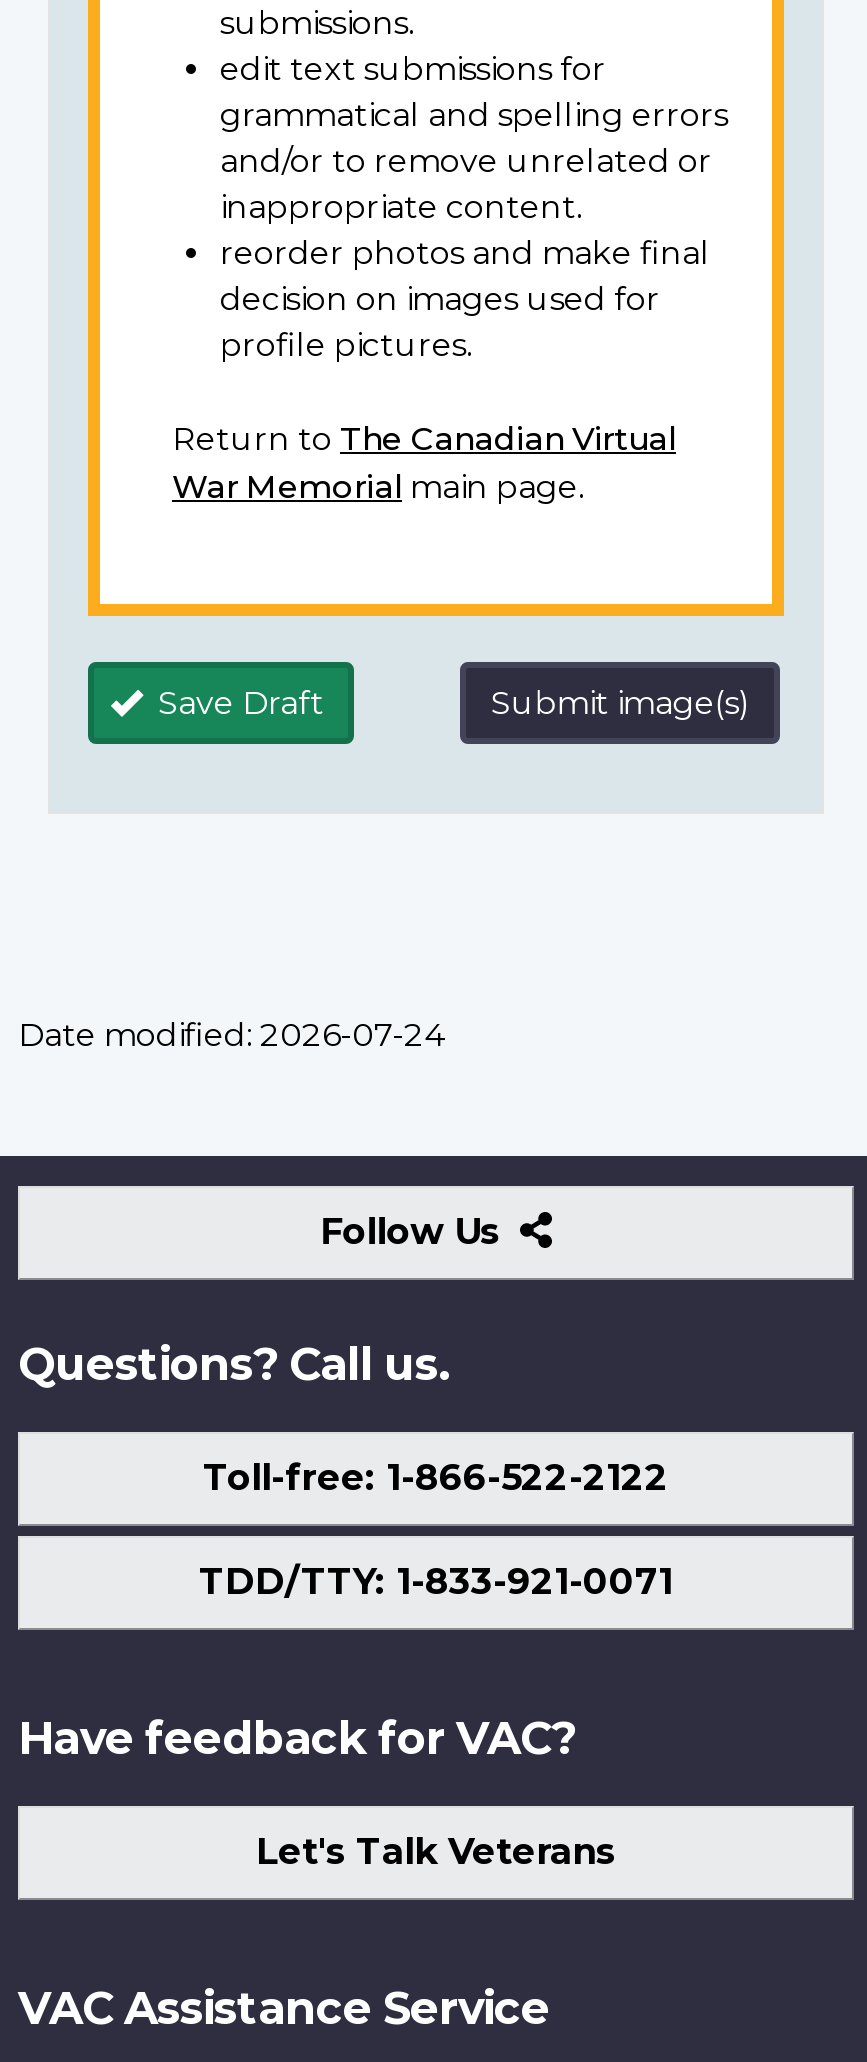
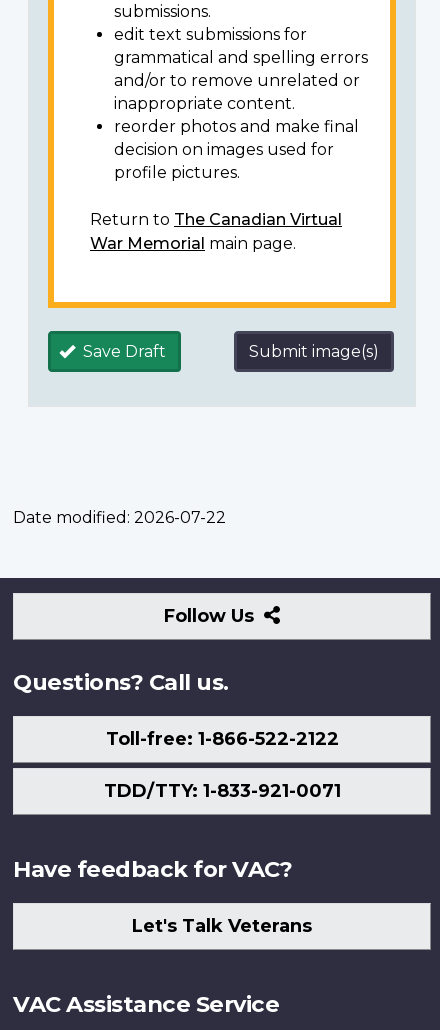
- Date modified: 2026-07-24
+ Date modified: 2026-07-22
